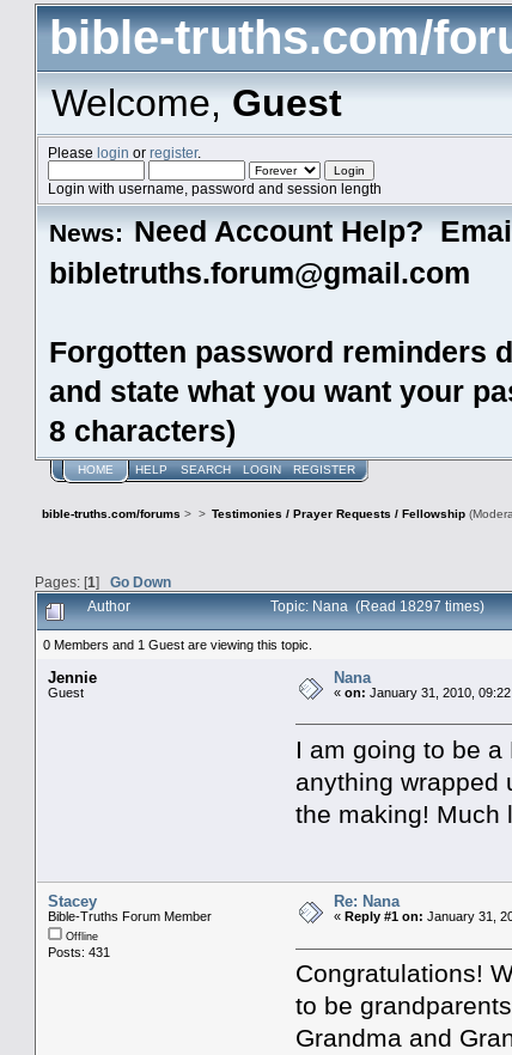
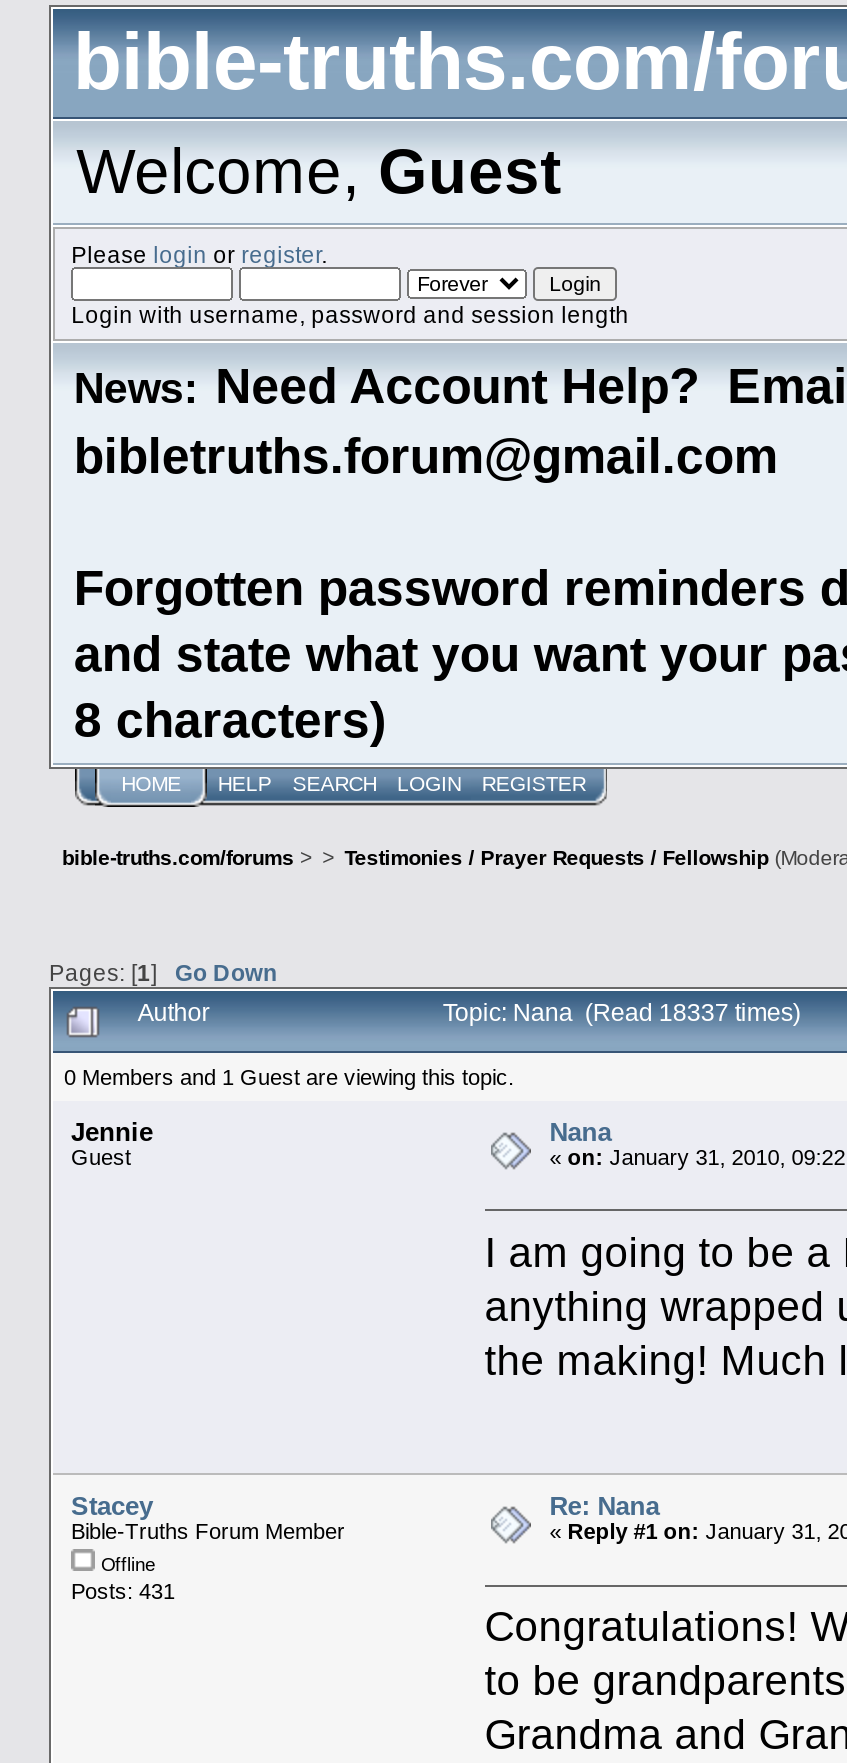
- Topic: Nana (Read 18297 times)
+ Topic: Nana (Read 18337 times)
